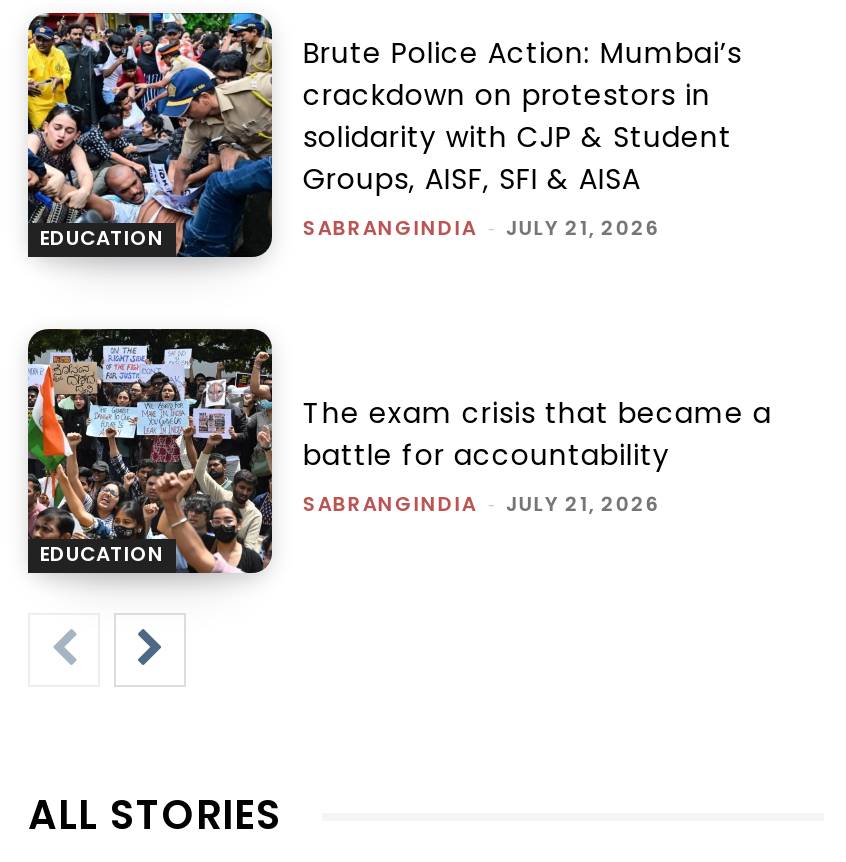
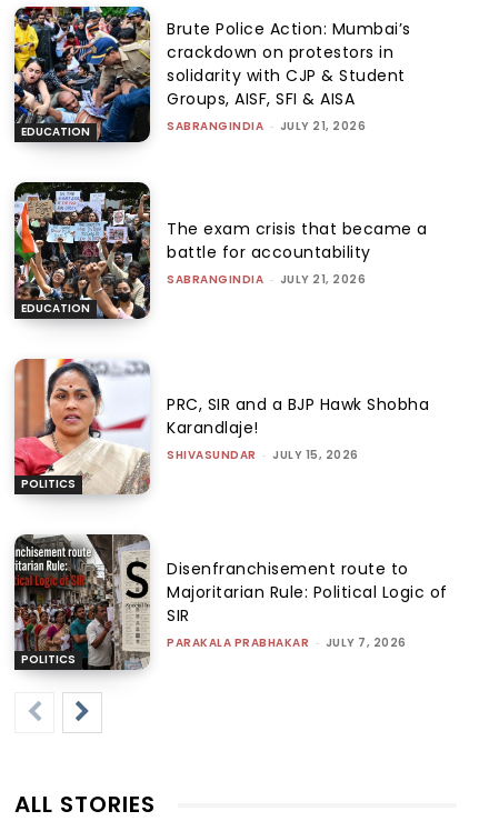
+ [image]
+ POLITICS

+ [image]
+ POLITICS

+ PRC, SIR and a BJP Hawk Shobha
+ Karandlaje!
+ SHIVASUNDAR - JULY 15, 2026

+ Disenfranchisement route to
+ Majoritarian Rule: Political Logic of
+ SIR
+ PARAKALA PRABHAKAR - JULY 7, 2026
